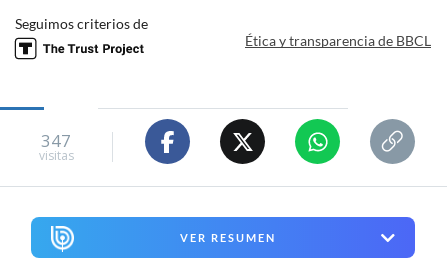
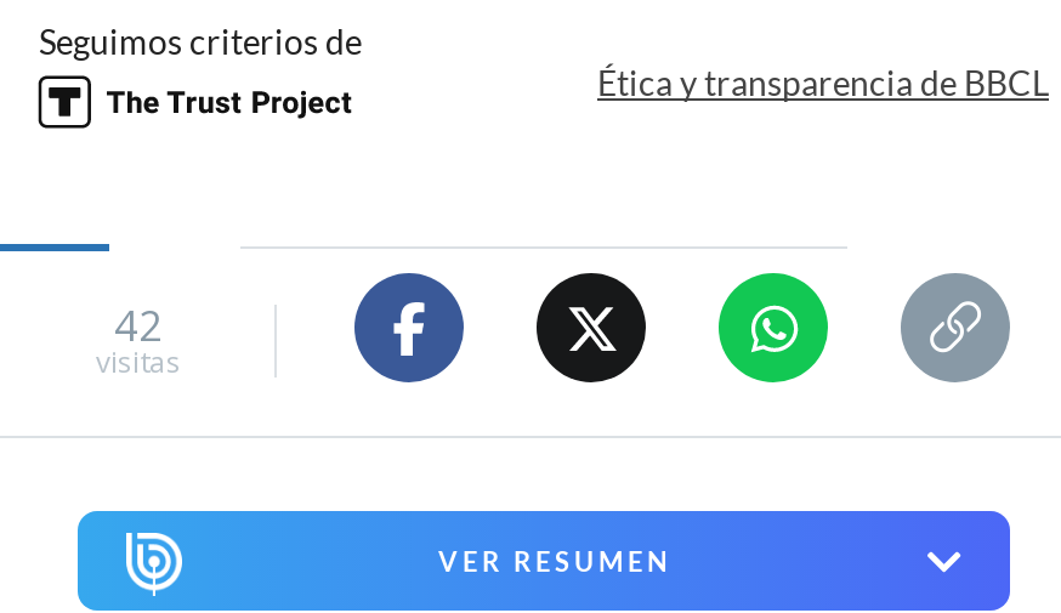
- 347
+ 42
